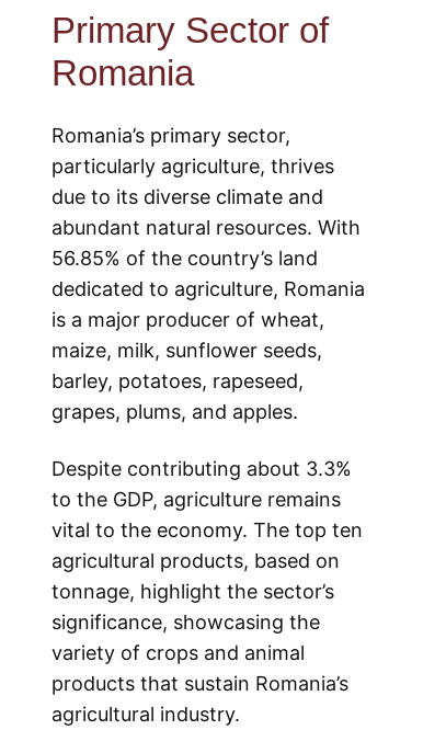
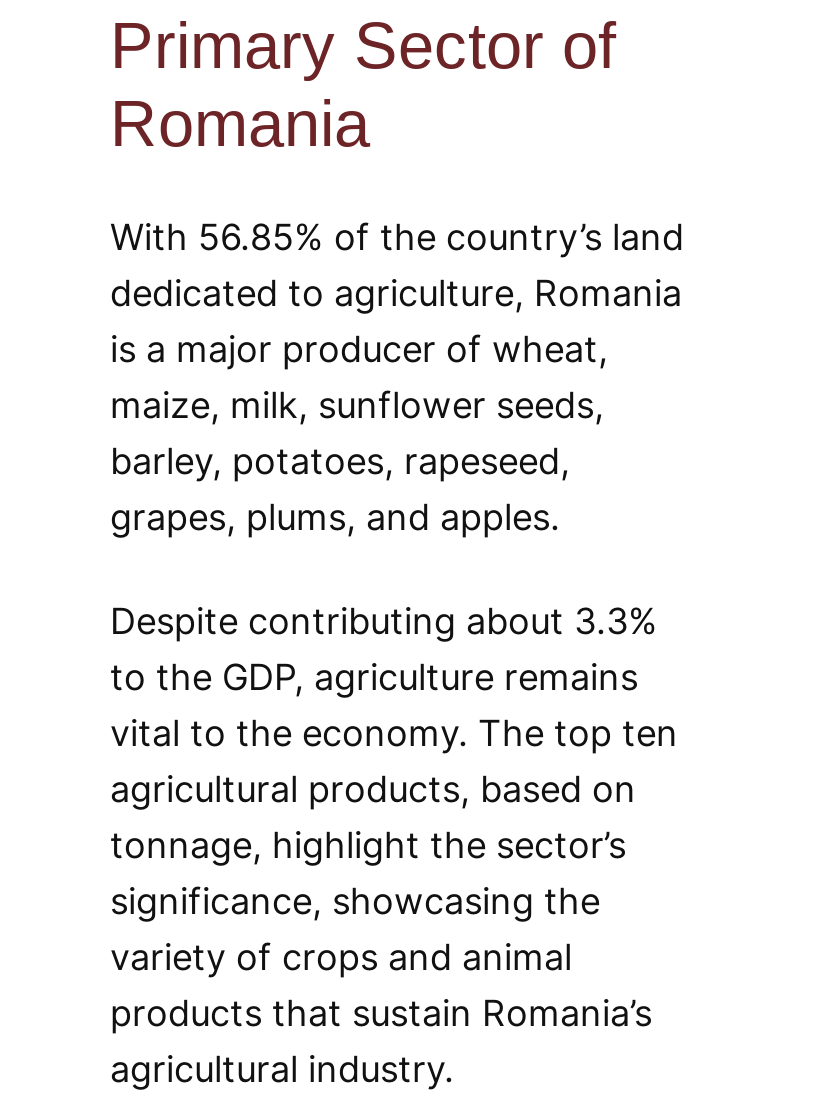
- Romania’s primary sector,
- particularly agriculture, thrives
- due to its diverse climate and
- abundant natural resources. With
- 56.85% of the country’s land
+ With 56.85% of the country’s land
